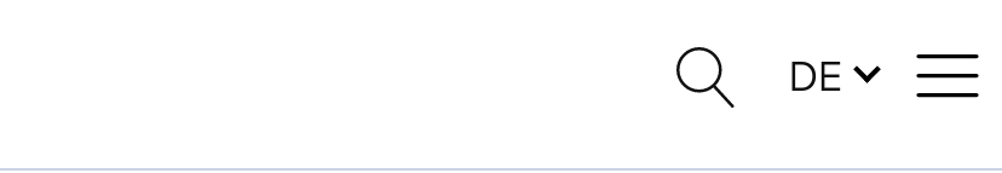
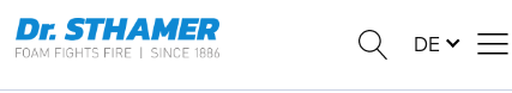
+ [image]
